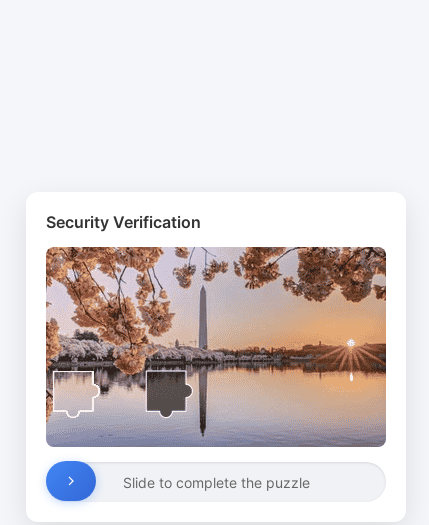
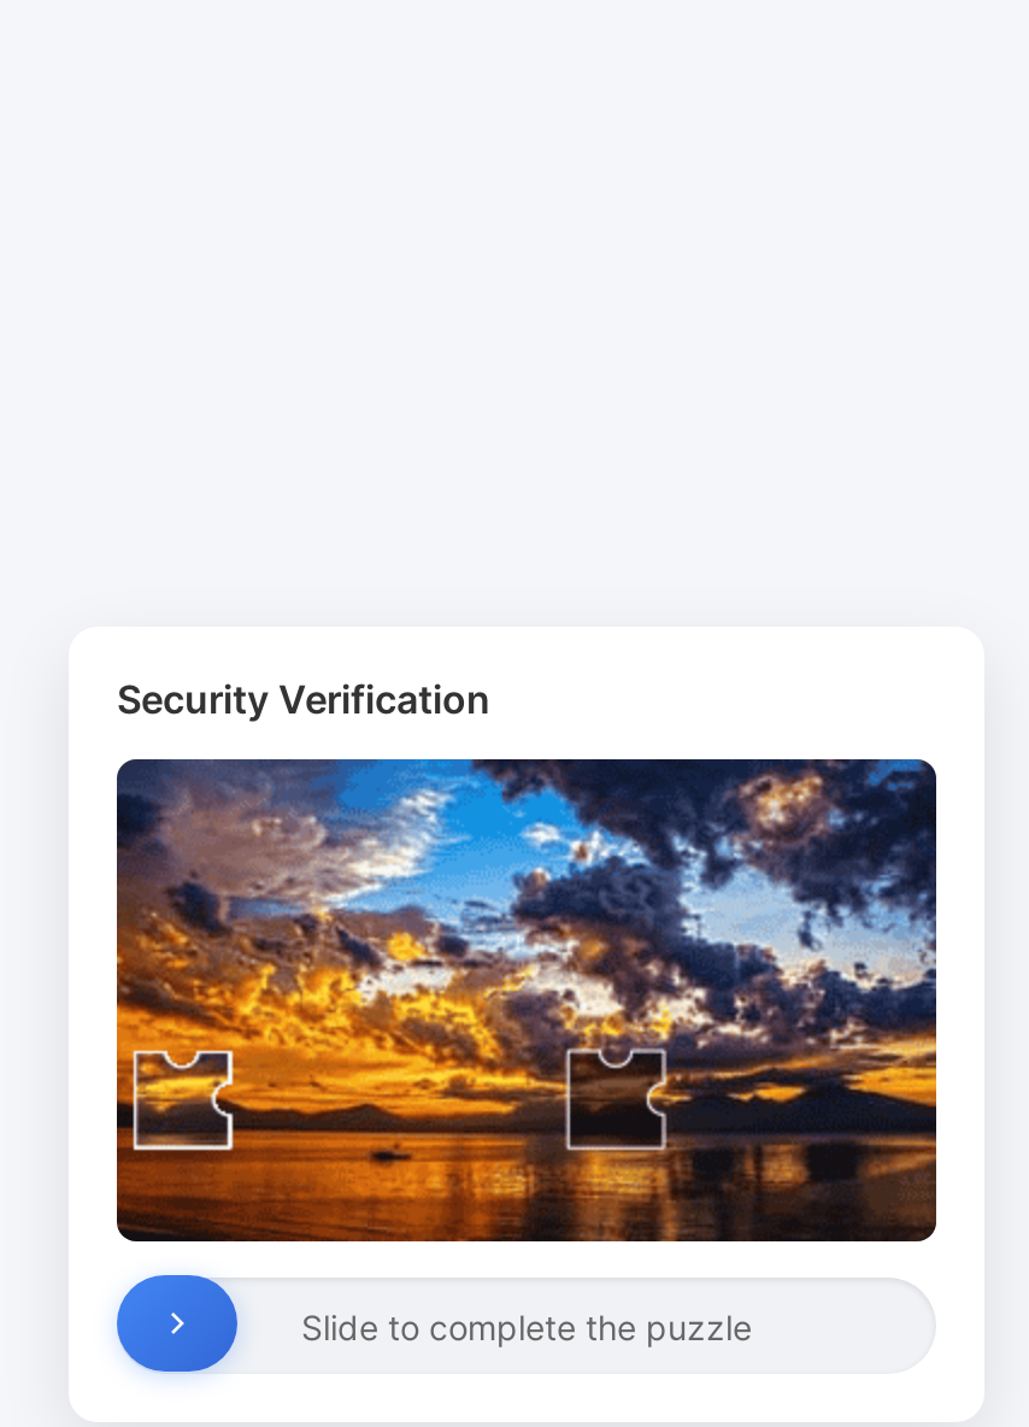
- [image]
+ [image]
